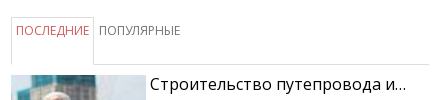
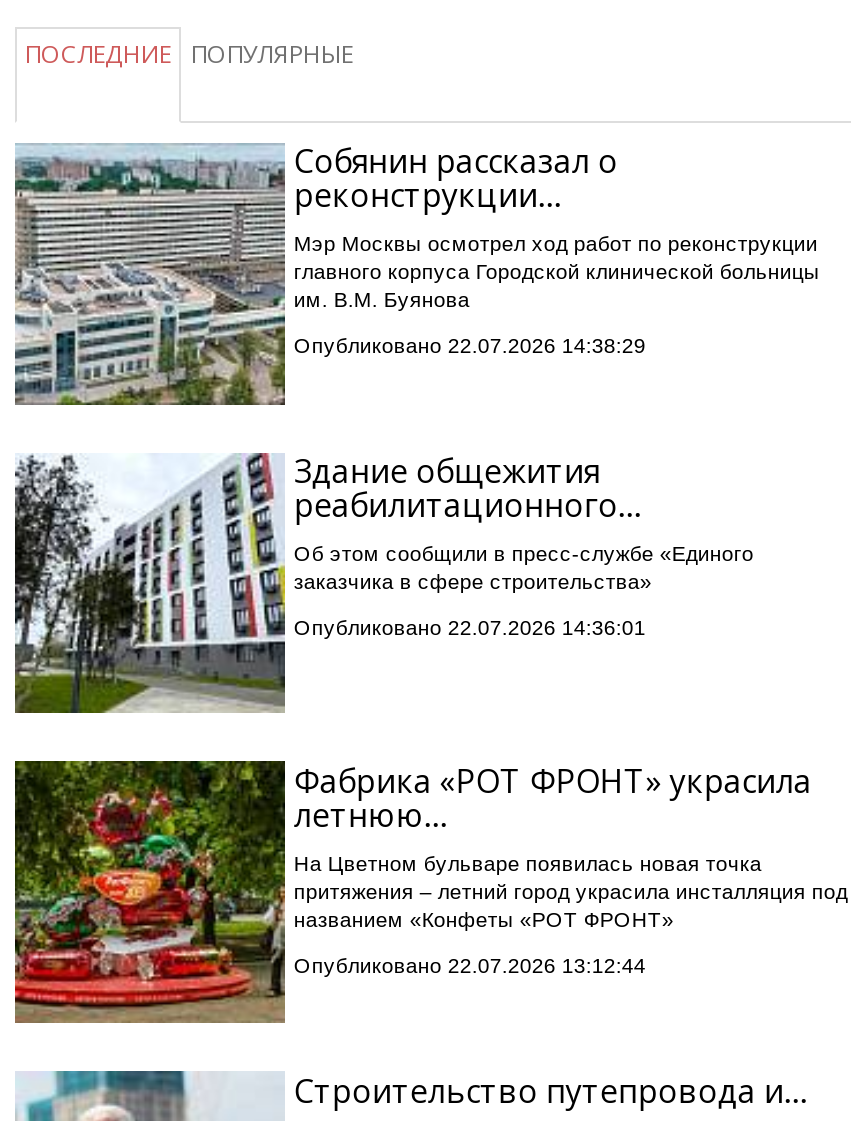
+ [image]
+ Фабрика «РОТ ФРОНТ» украсила
+ летнюю…
+ На Цветном бульваре появилась новая точка
+ притяжения – летний город украсила инсталляция под
+ названием «Конфеты «РОТ ФРОНТ»
+ Опубликовано 22.07.2026 13:12:44

+ [image]

+ [image]
+ Собянин рассказал о
+ реконструкции…
+ Мэр Москвы осмотрел ход работ по реконструкции
+ главного корпуса Городской клинической больницы
+ им. В.М. Буянова
+ Опубликовано 22.07.2026 14:38:29
+ Здание общежития
+ реабилитационного…
+ Об этом сообщили в пресс-службе «Единого
+ заказчика в сфере строительства»
+ Опубликовано 22.07.2026 14:36:01
